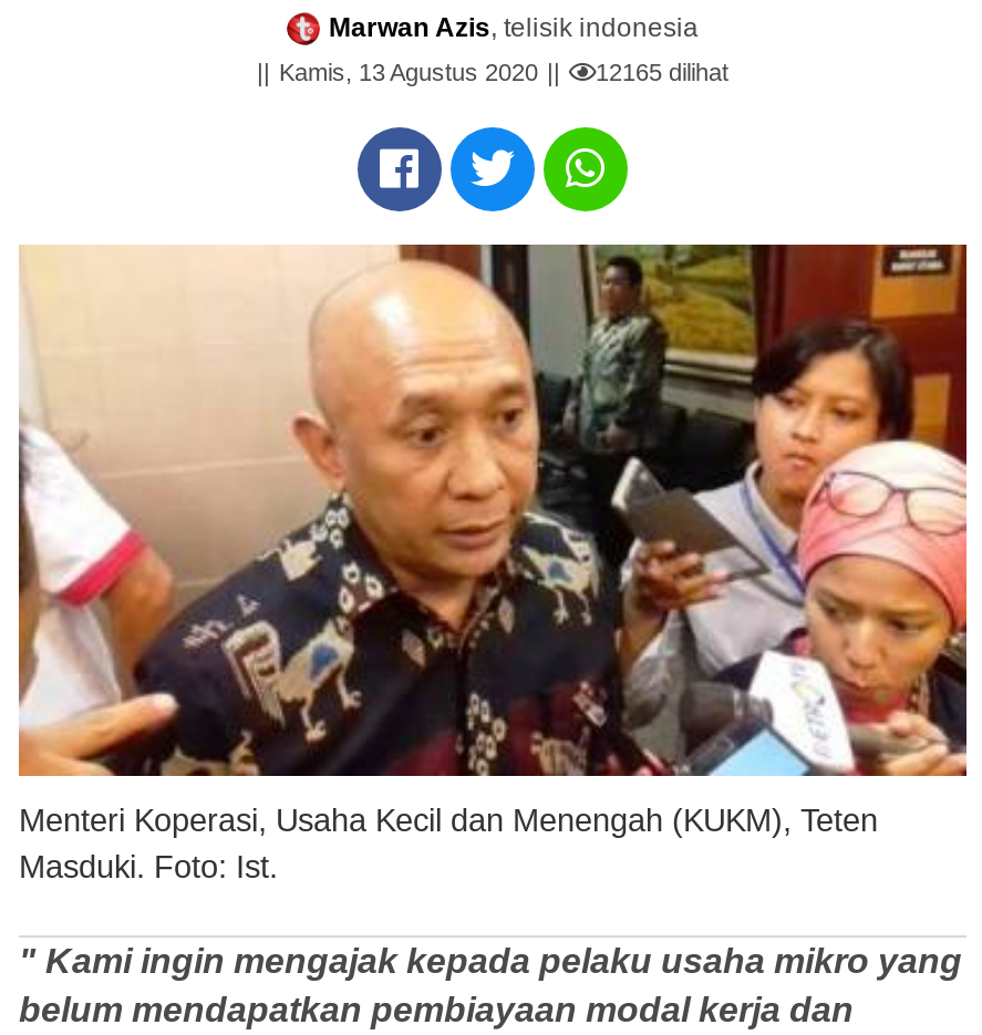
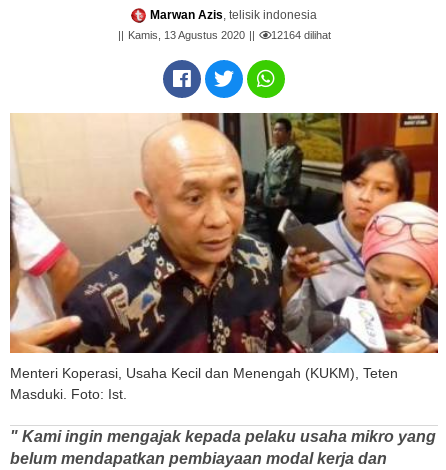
- 12165 dilihat
+ 12164 dilihat
